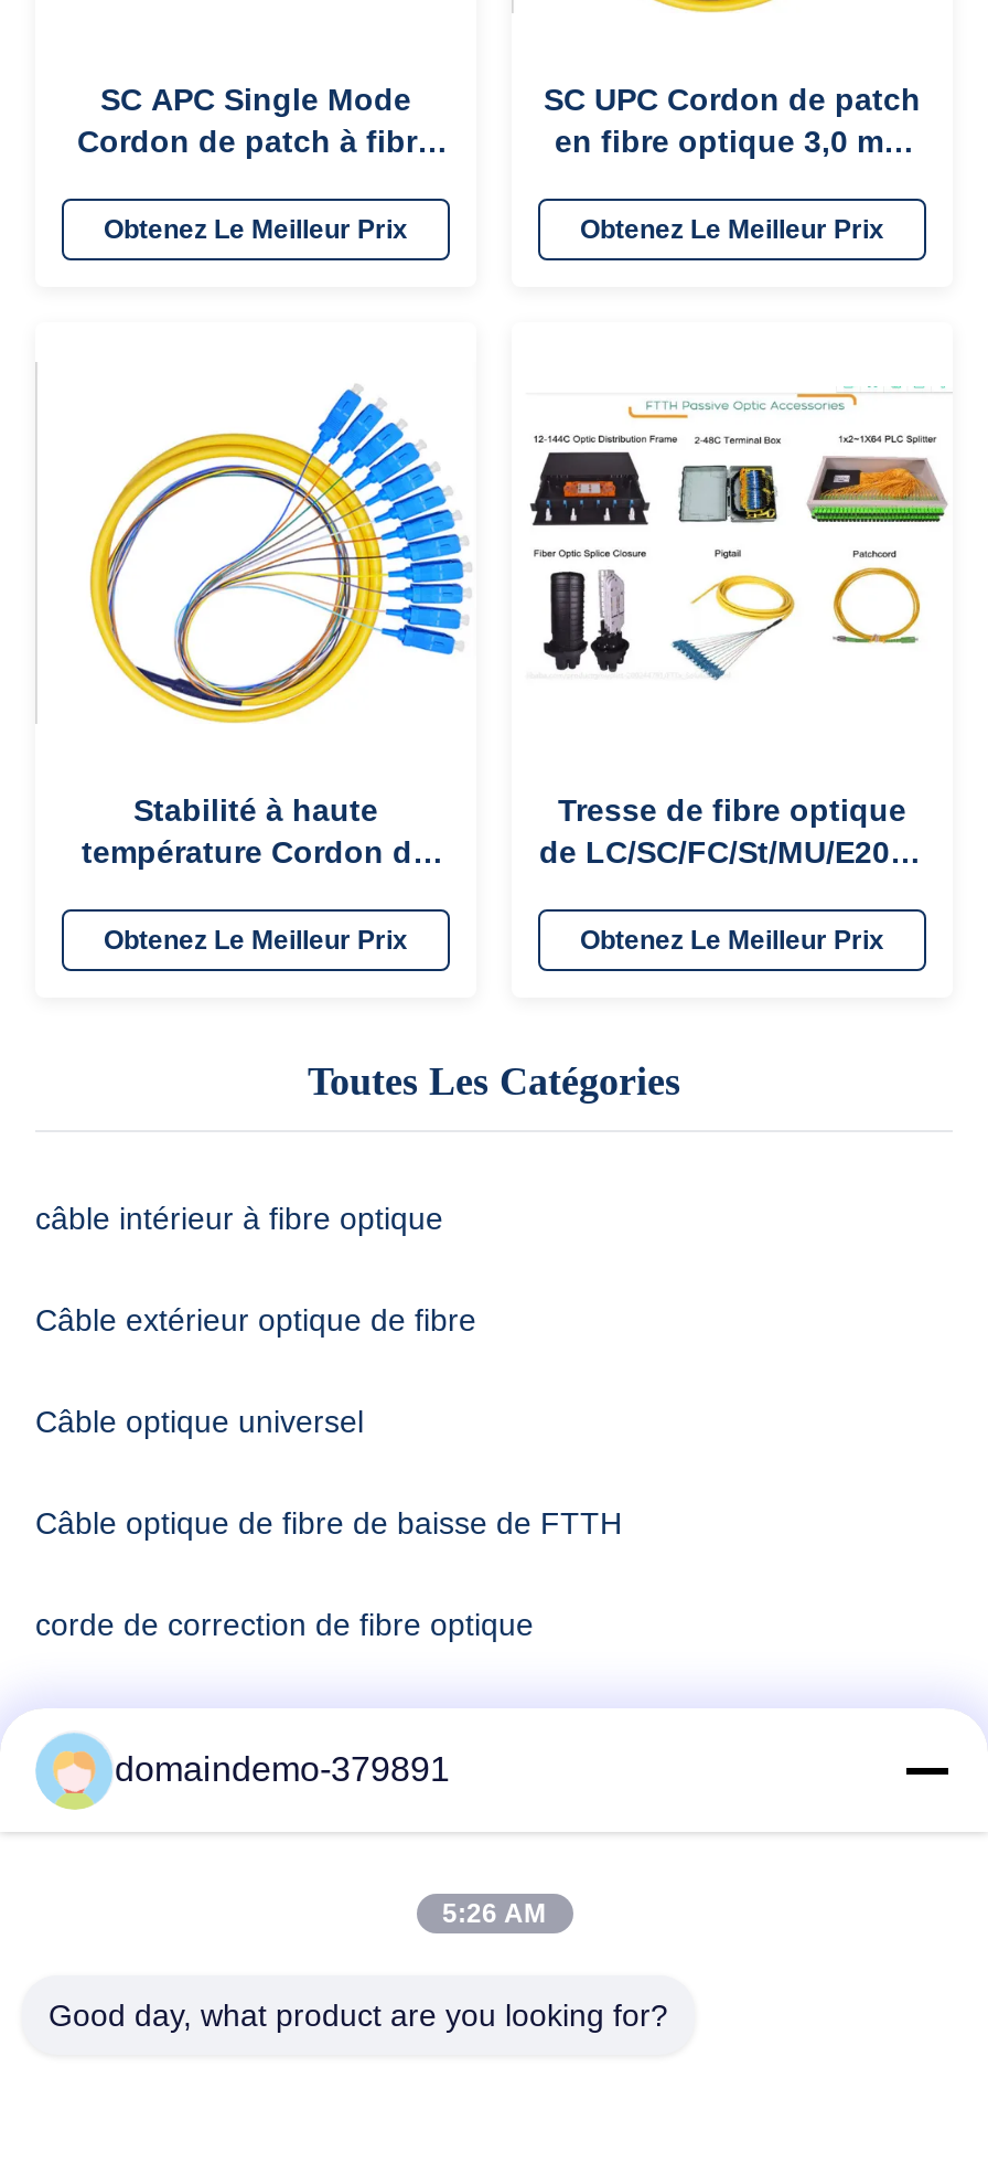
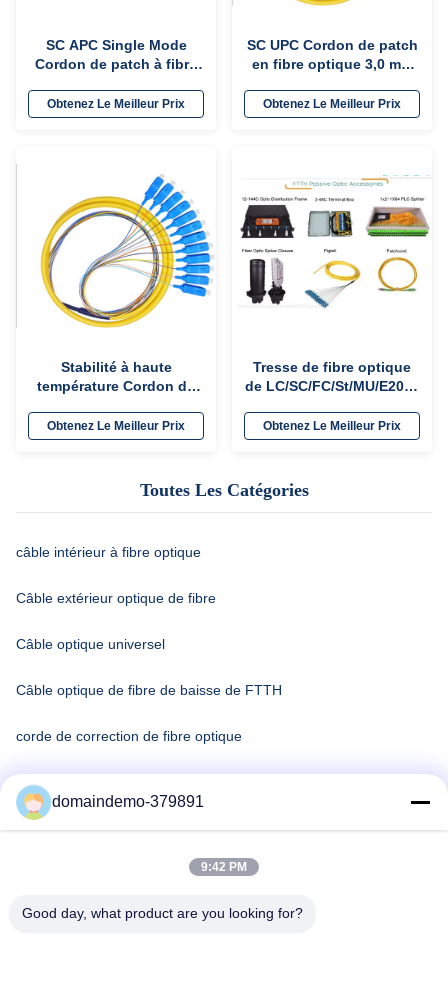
- 5:26 AM
+ 9:42 PM
